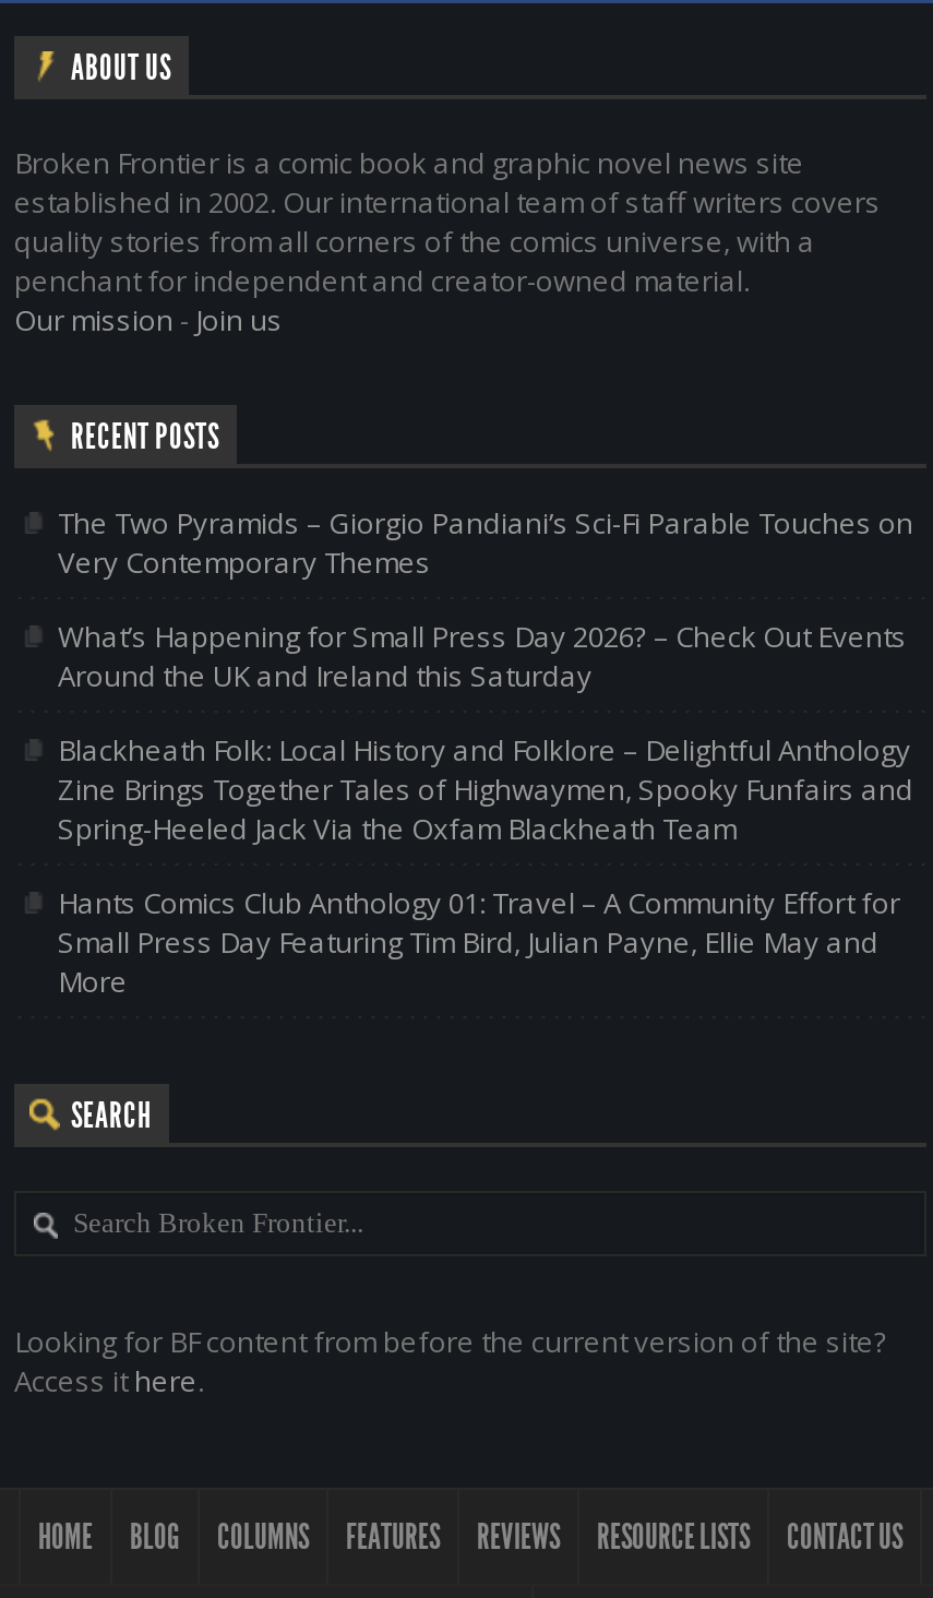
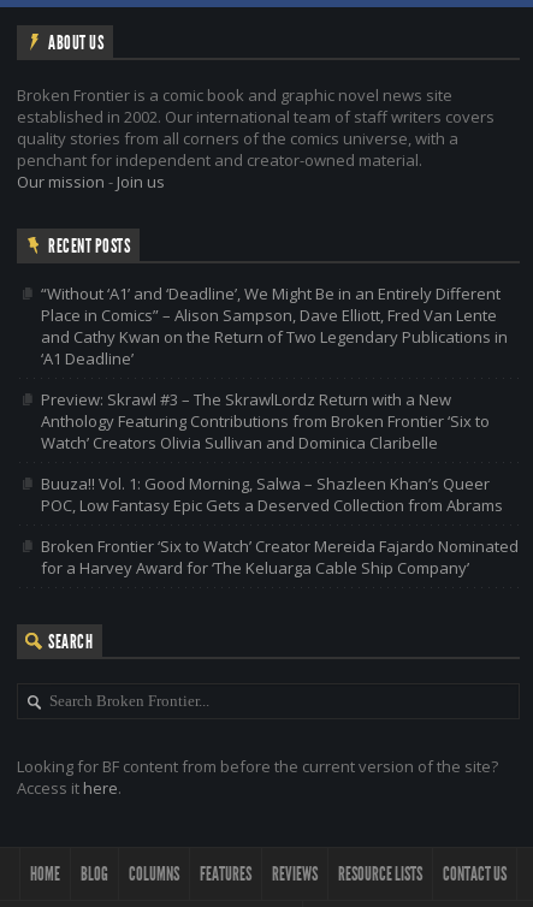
- The Two Pyramids – Giorgio Pandiani’s Sci-Fi Parable Touches on
- Very Contemporary Themes
+ “Without ‘A1’ and ‘Deadline’, We Might Be in an Entirely Different
+ Place in Comics” – Alison Sampson, Dave Elliott, Fred Van Lente
+ and Cathy Kwan on the Return of Two Legendary Publications in
+ ‘A1 Deadline’

- What’s Happening for Small Press Day 2026? – Check Out Events
- Around the UK and Ireland this Saturday
+ Preview: Skrawl #3 – The SkrawlLordz Return with a New
+ Anthology Featuring Contributions from Broken Frontier ‘Six to
+ Watch’ Creators Olivia Sullivan and Dominica Claribelle

- Blackheath Folk: Local History and Folklore – Delightful Anthology
- Zine Brings Together Tales of Highwaymen, Spooky Funfairs and
- Spring-Heeled Jack Via the Oxfam Blackheath Team
+ Buuza!! Vol. 1: Good Morning, Salwa – Shazleen Khan’s Queer
+ POC, Low Fantasy Epic Gets a Deserved Collection from Abrams

- Hants Comics Club Anthology 01: Travel – A Community Effort for
- Small Press Day Featuring Tim Bird, Julian Payne, Ellie May and
- More
+ Broken Frontier ‘Six to Watch’ Creator Mereida Fajardo Nominated
+ for a Harvey Award for ‘The Keluarga Cable Ship Company’
